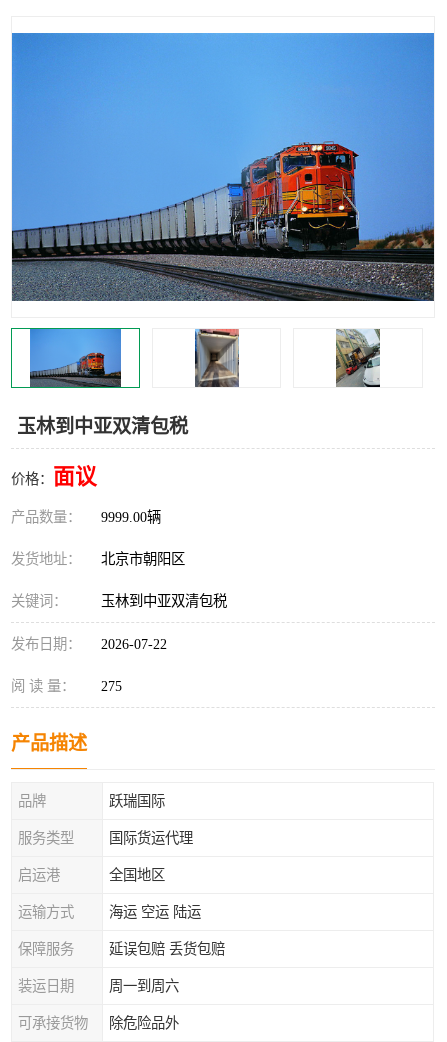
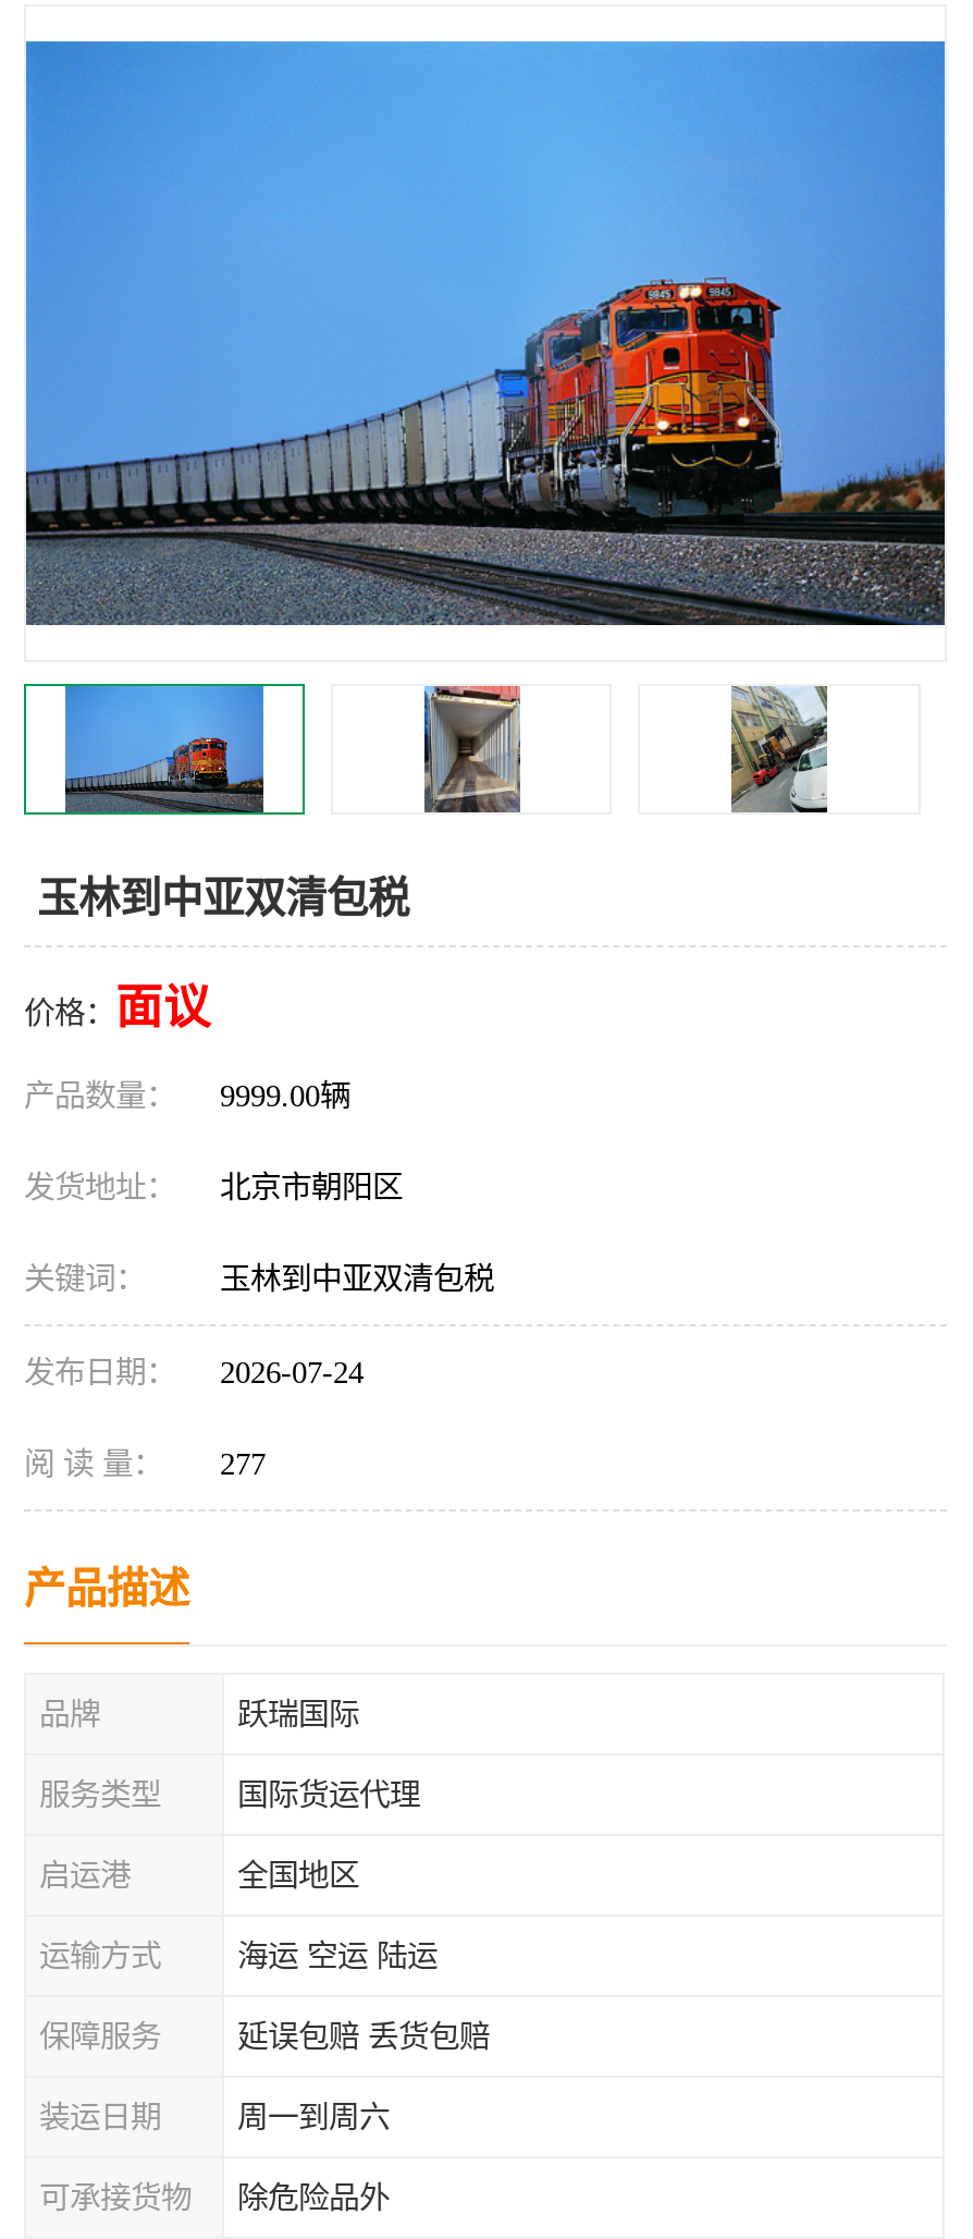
- 发布日期： 2026-07-22
+ 发布日期： 2026-07-24

- 阅 读 量： 275
+ 阅 读 量： 277
